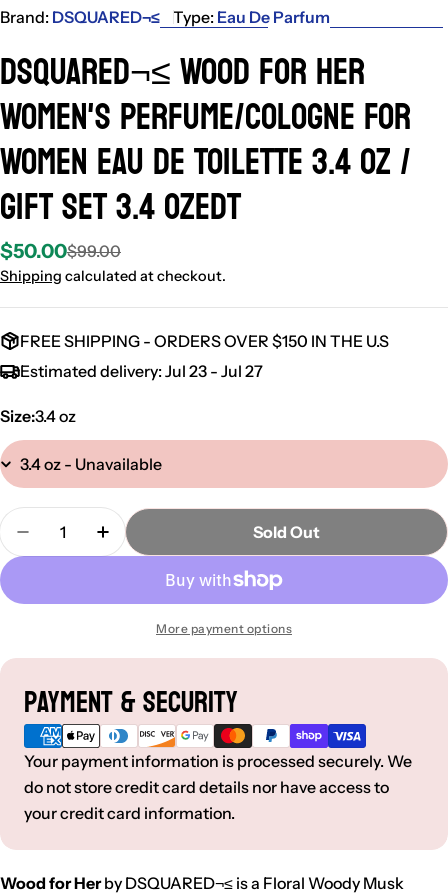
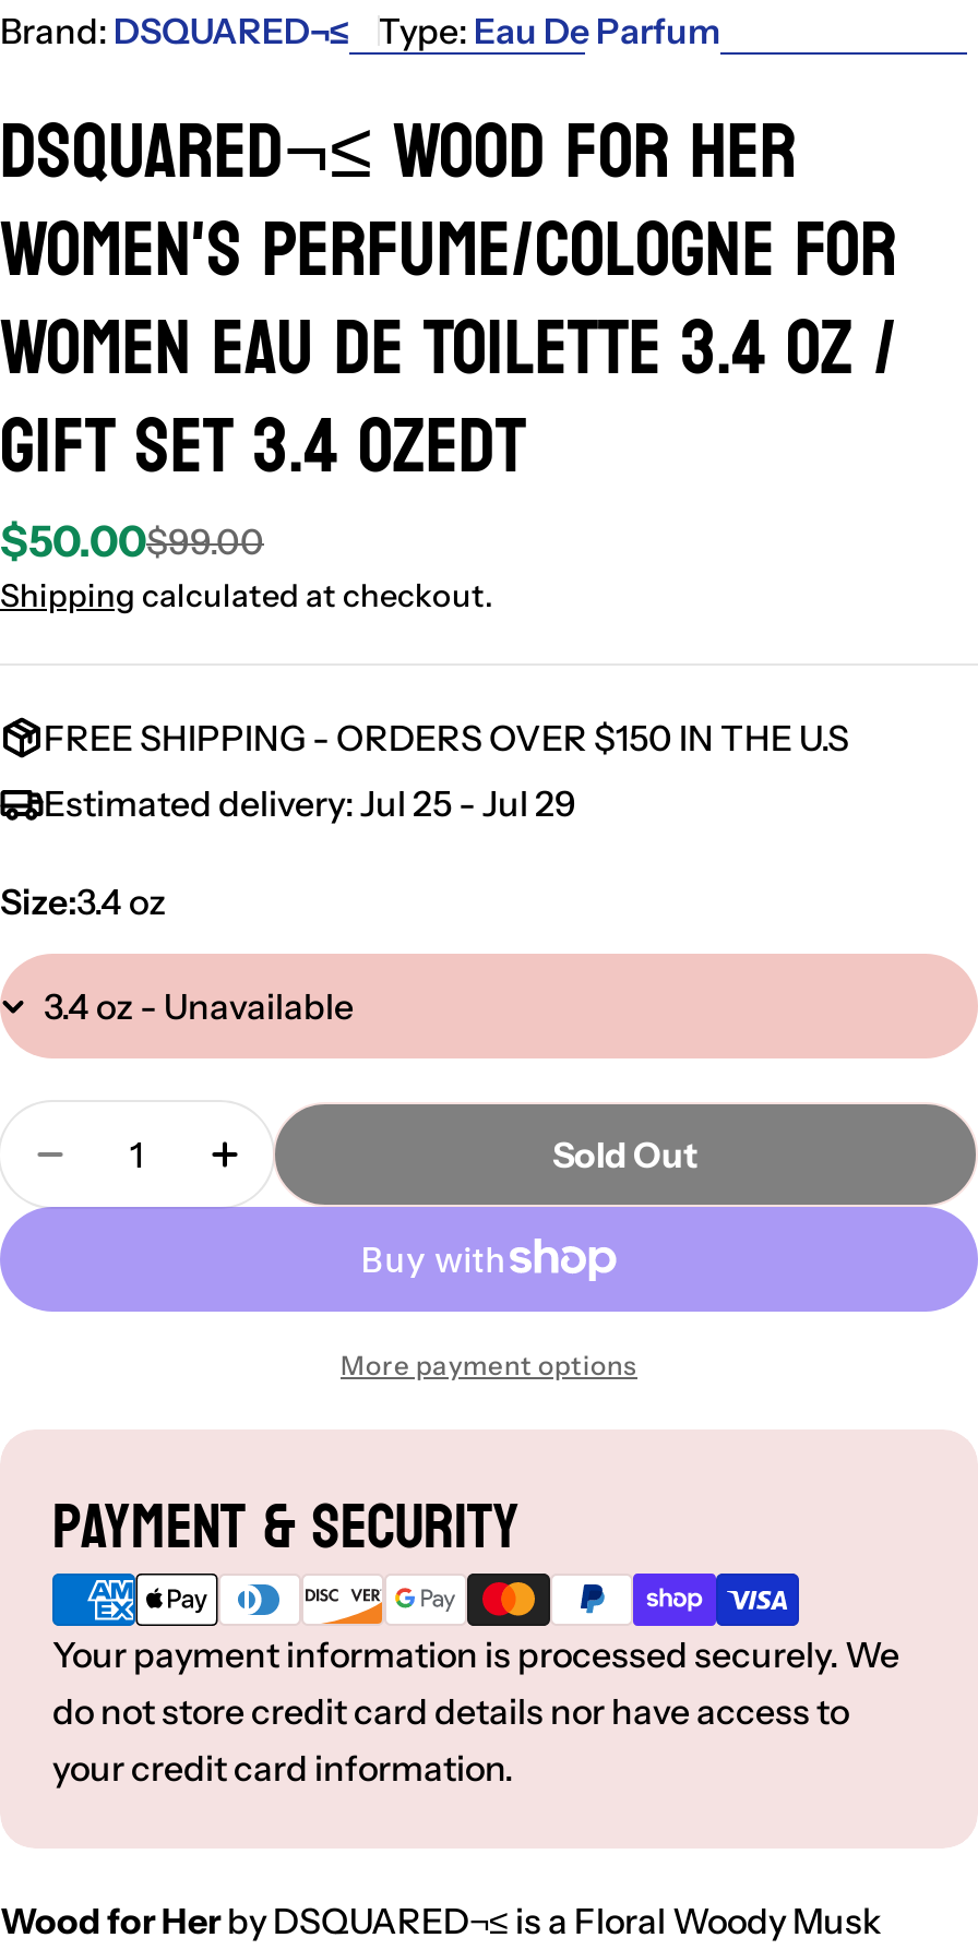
- Estimated delivery: Jul 23 - Jul 27
+ Estimated delivery: Jul 25 - Jul 29
